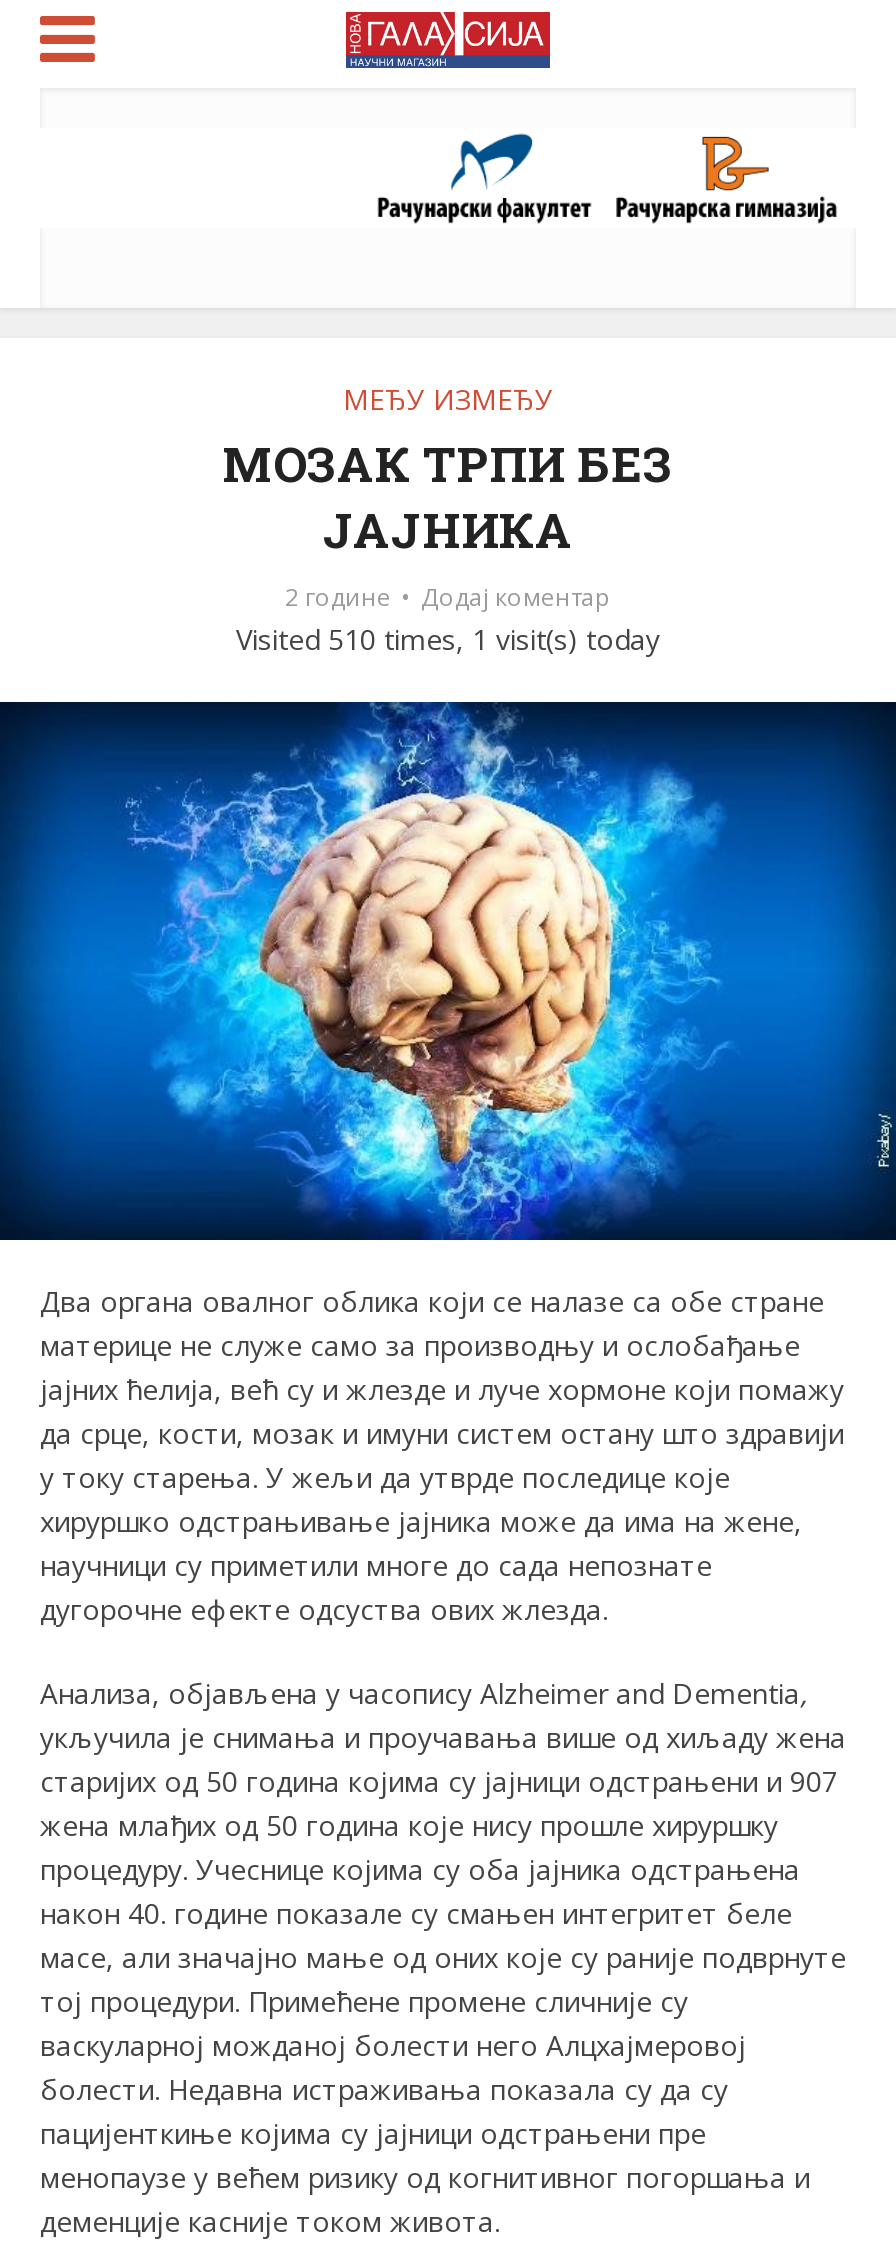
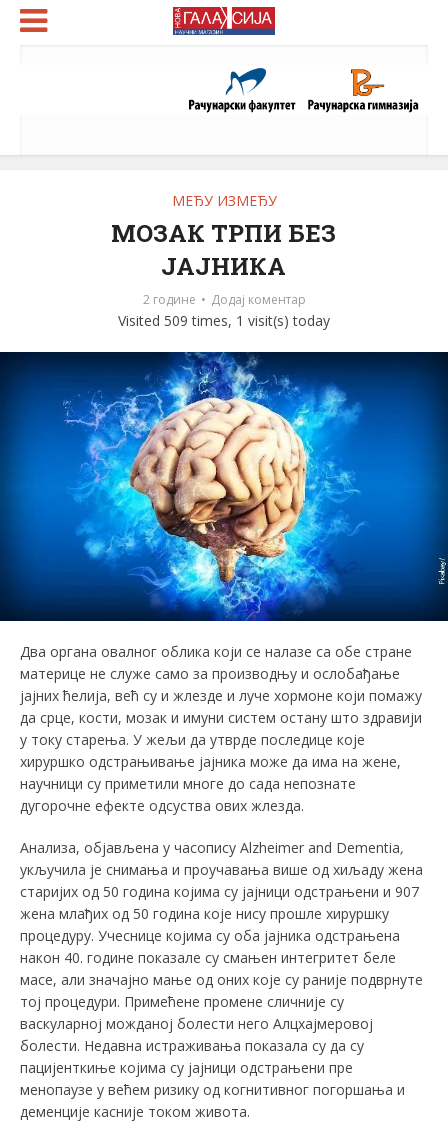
- Visited 510 times, 1 visit(s) today
+ Visited 509 times, 1 visit(s) today
